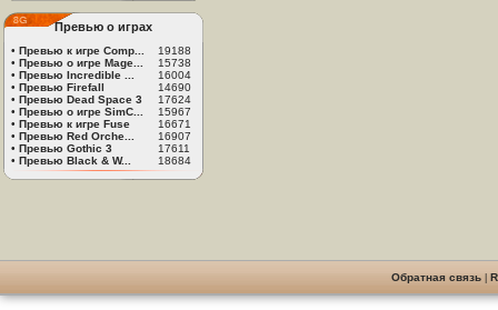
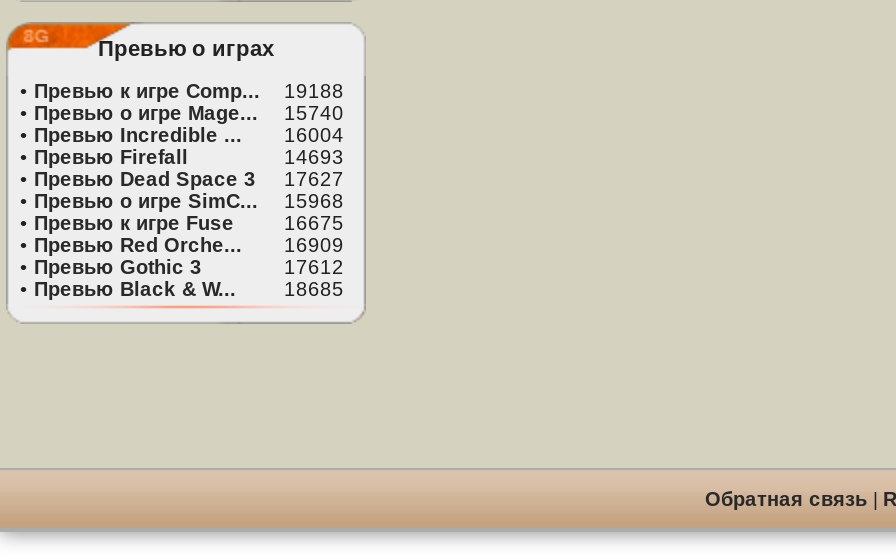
- • Превью о игре Mage... 15738
+ • Превью о игре Mage... 15740

- 14690
+ 14693

- • Превью Dead Space 3 17624
+ • Превью Dead Space 3 17627

- 15967
+ 15968

- 16671
+ 16675

- • Превью Red Orche... 16907
+ • Превью Red Orche... 16909

- 17611
+ 17612

- 18684
+ 18685
